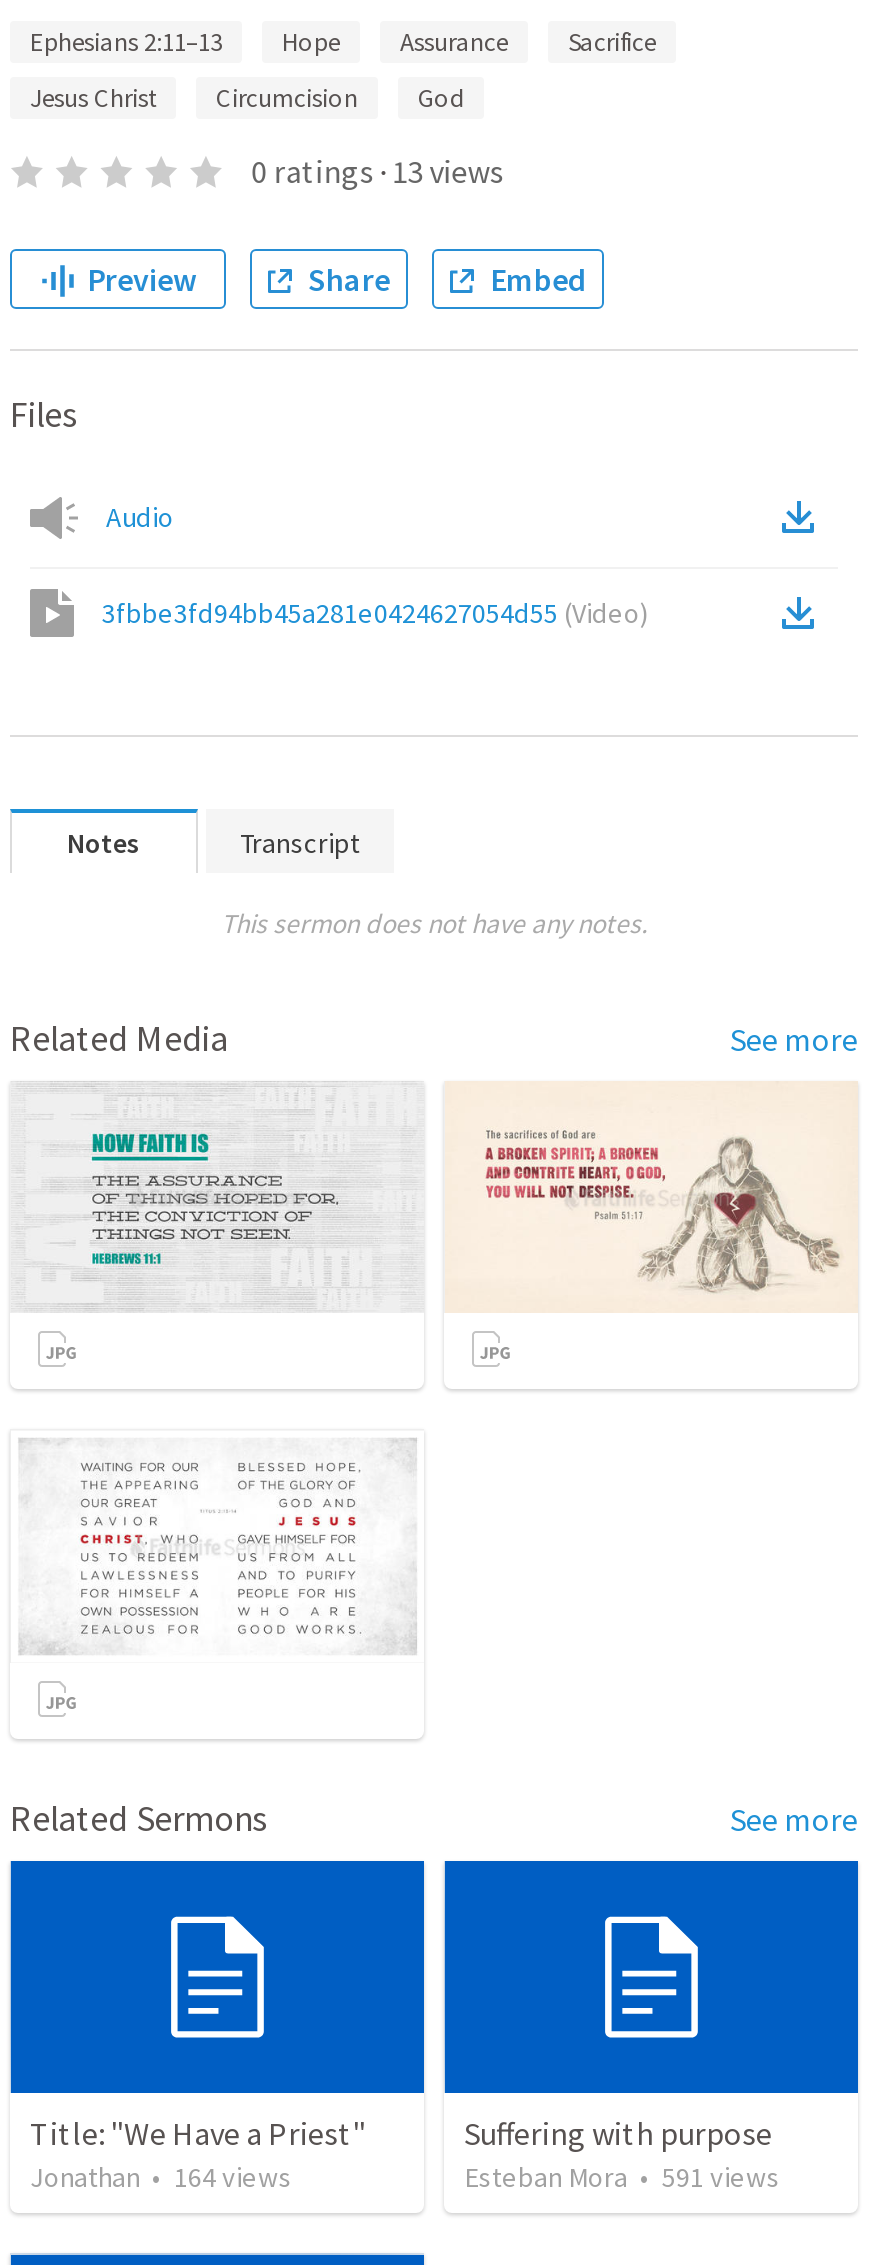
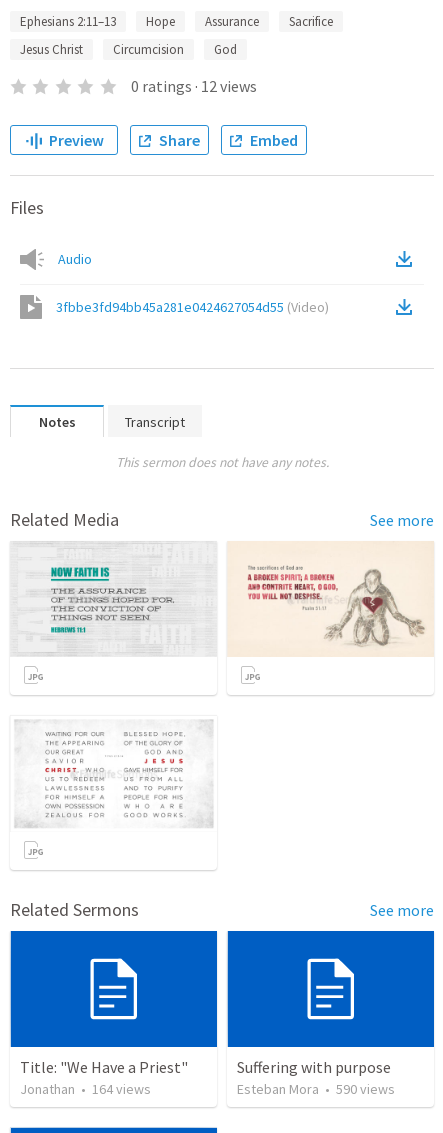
- 0 ratings · 13 views
+ 0 ratings · 12 views

- Esteban Mora • 591 views
+ Esteban Mora • 590 views
